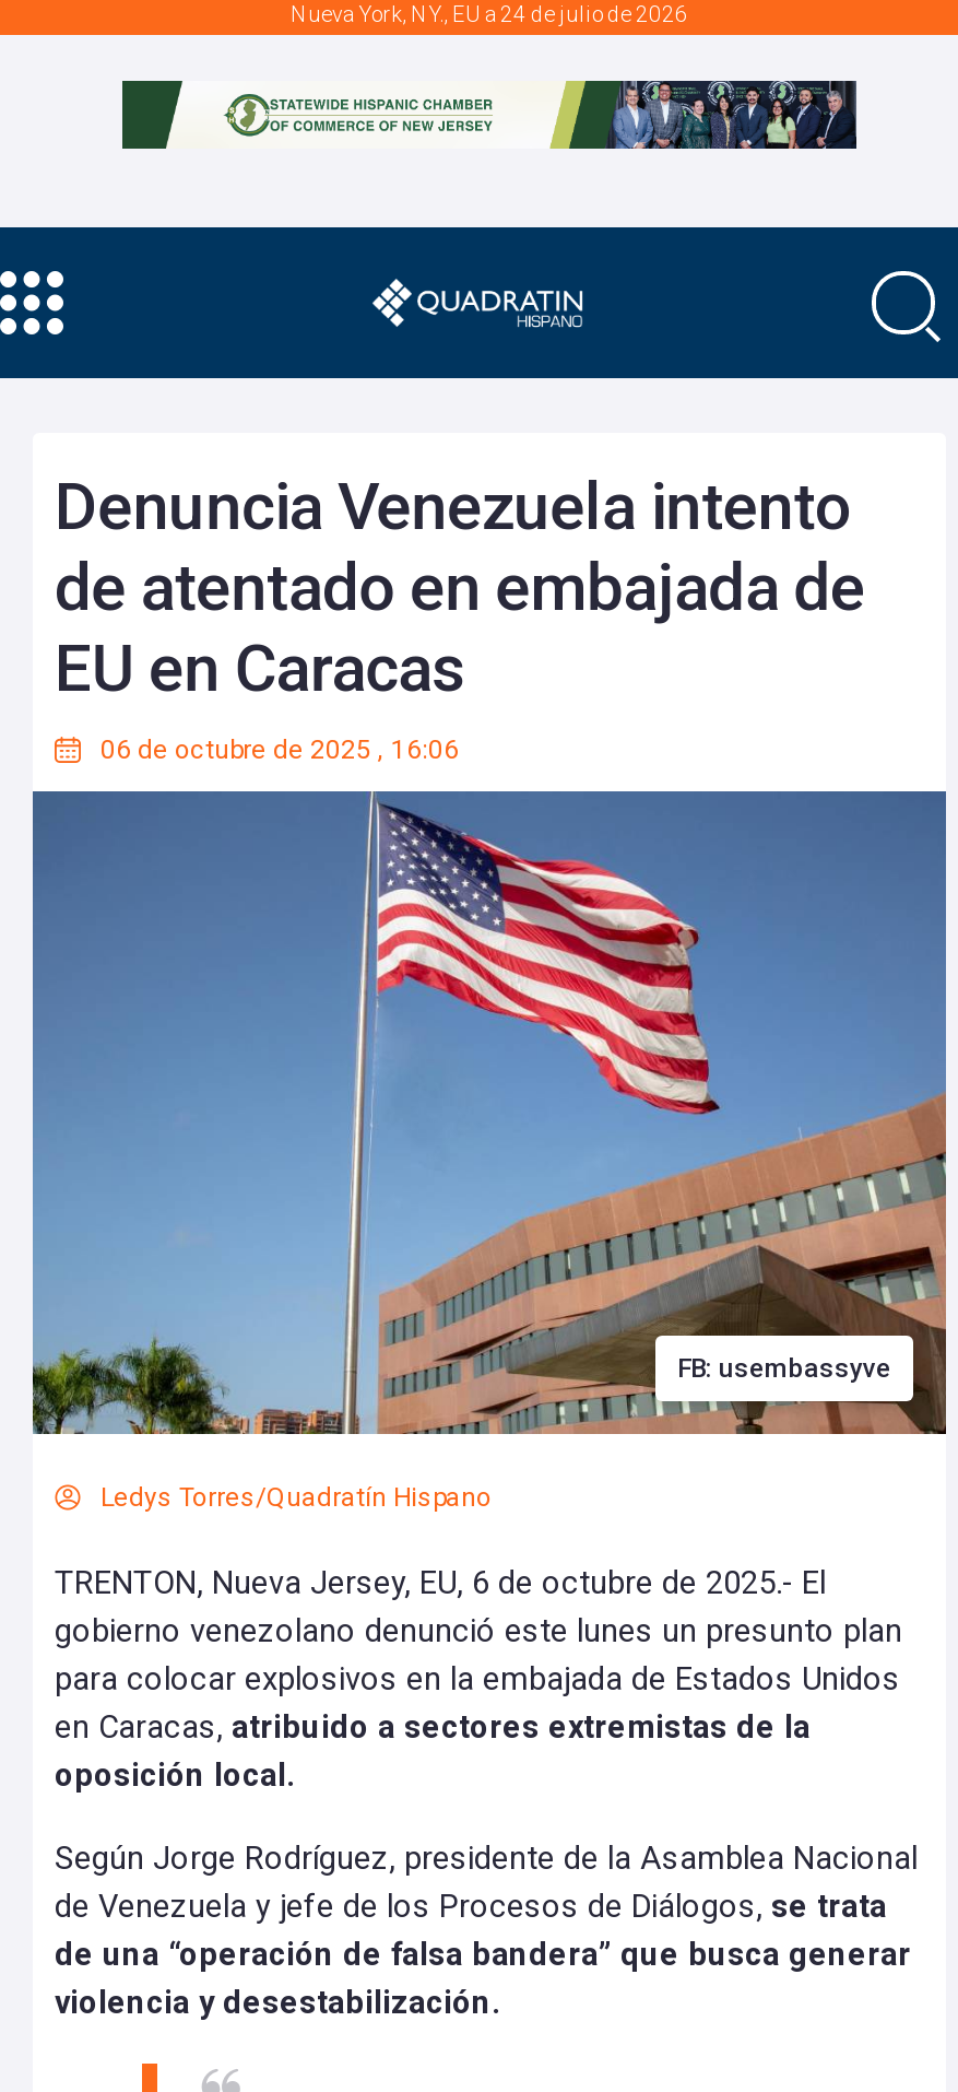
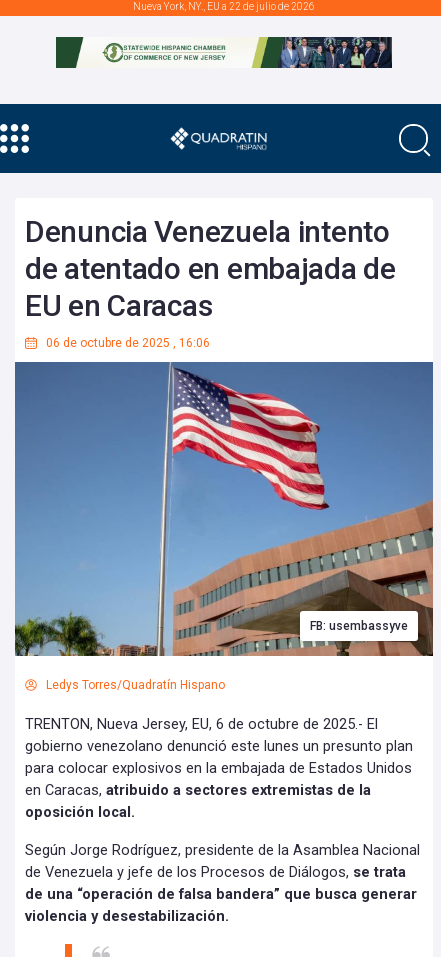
- Nueva York, NY., EU a 24 de julio de 2026
+ Nueva York, NY., EU a 22 de julio de 2026
